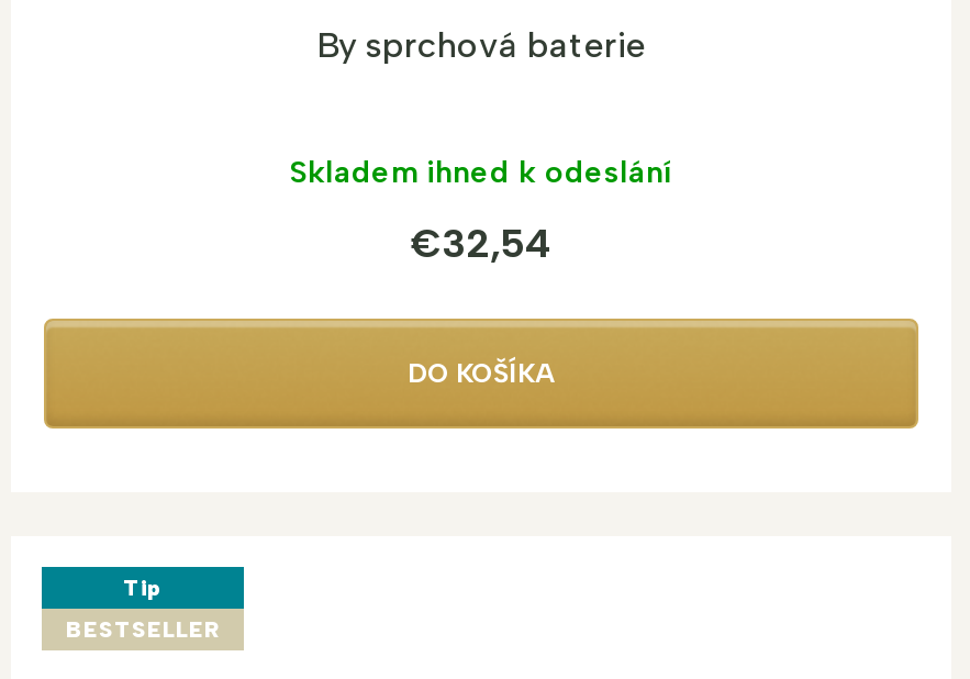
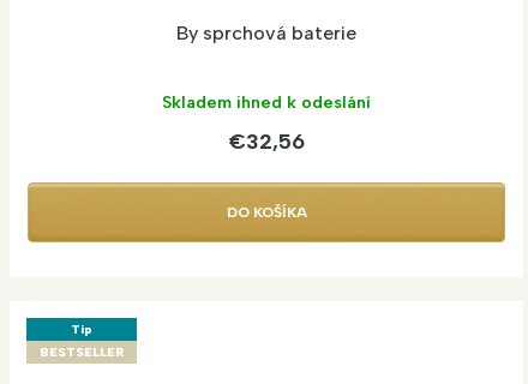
- €32,54
+ €32,56
